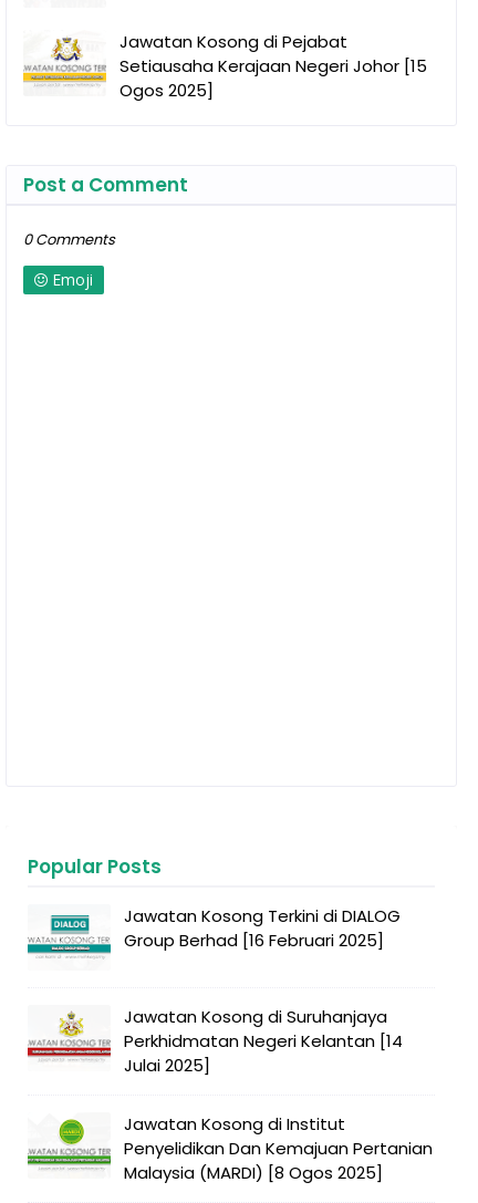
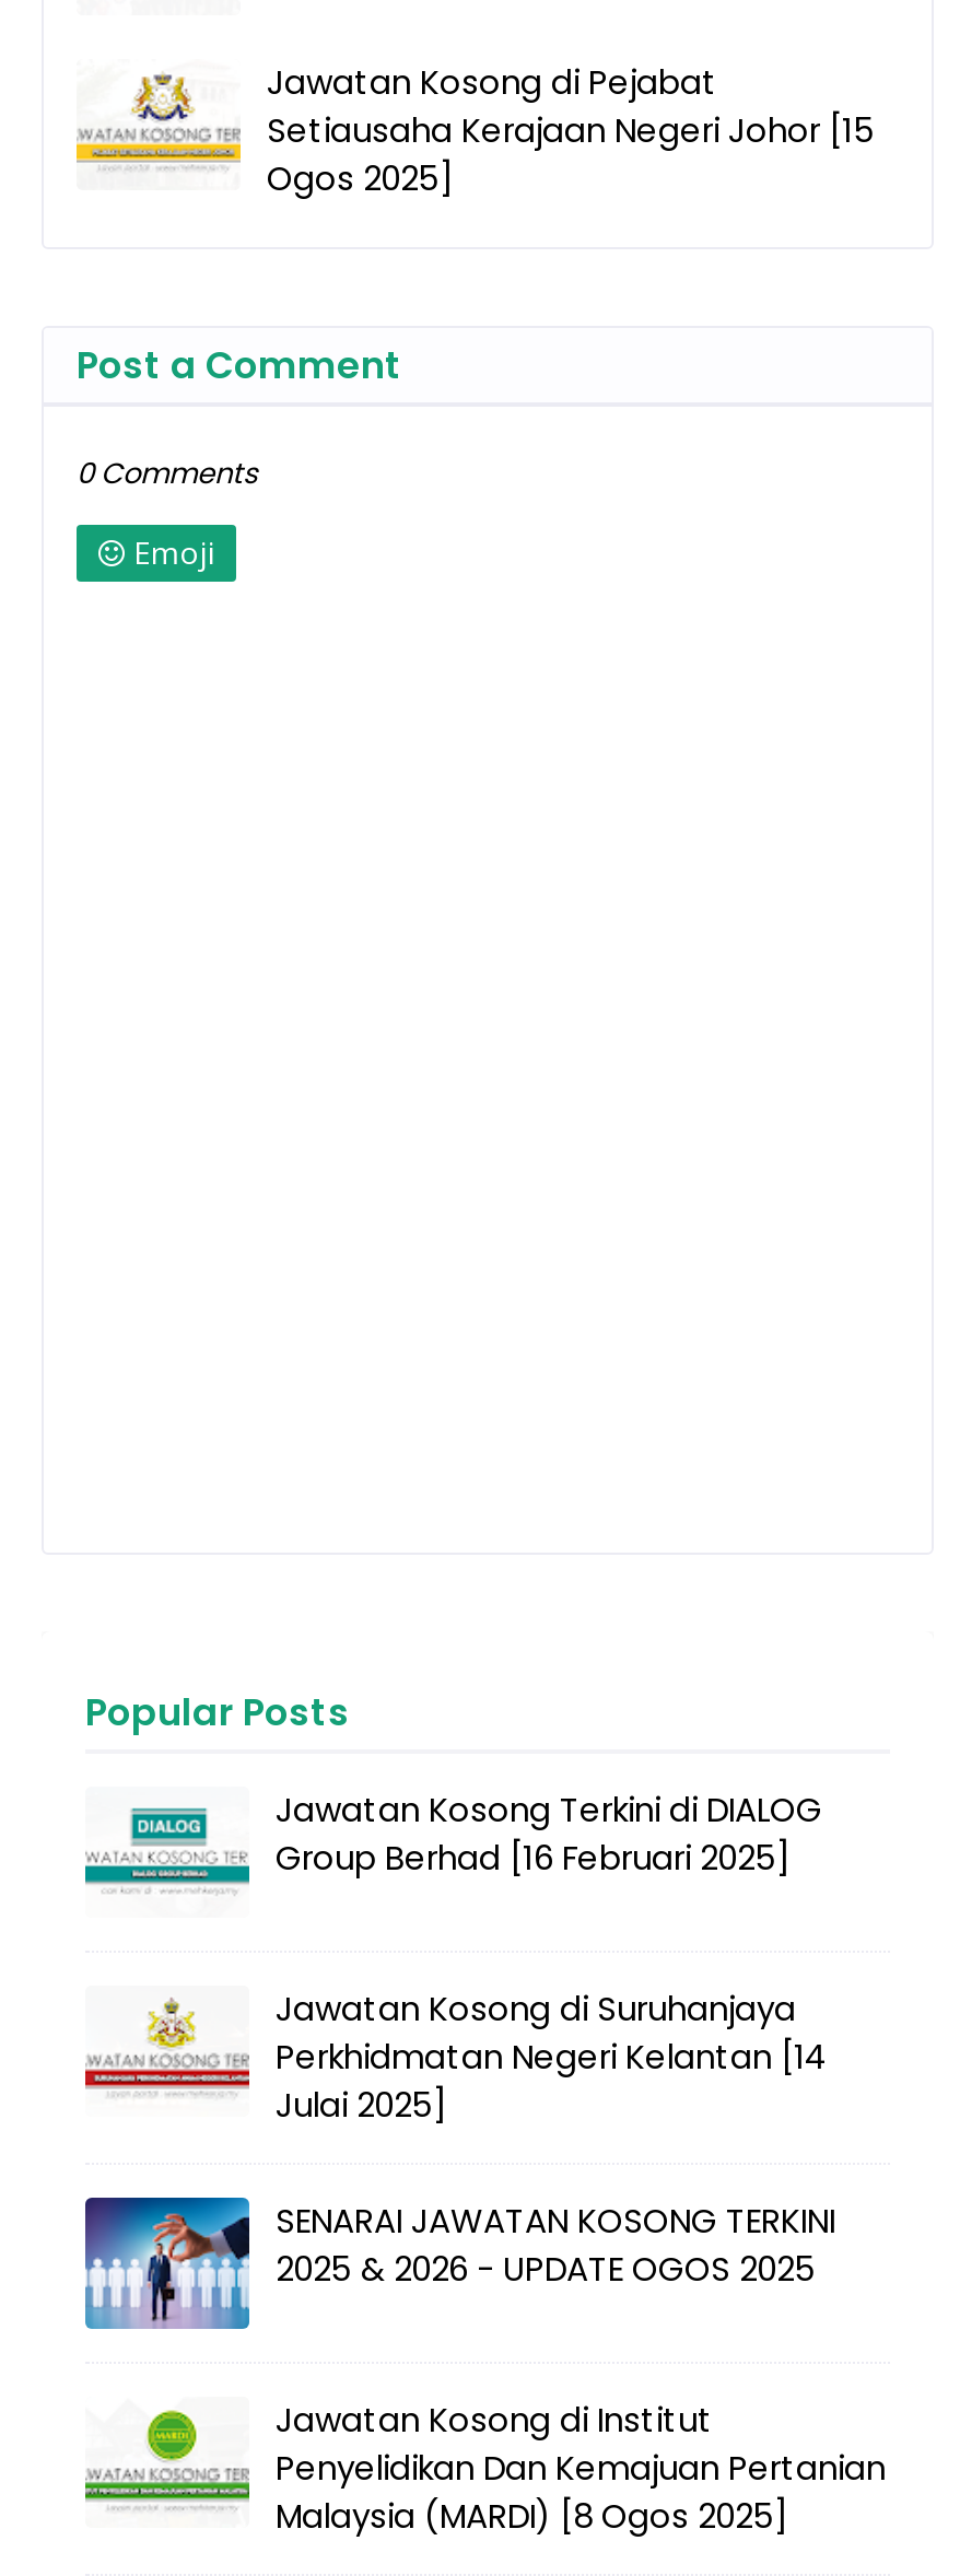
+ [image]
+ SENARAI JAWATAN KOSONG TERKINI
+ 2025 & 2026 - UPDATE OGOS 2025
